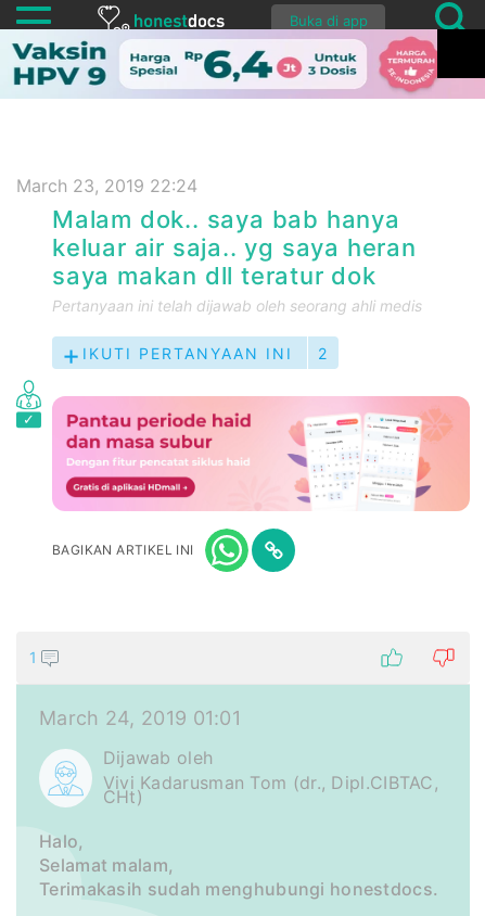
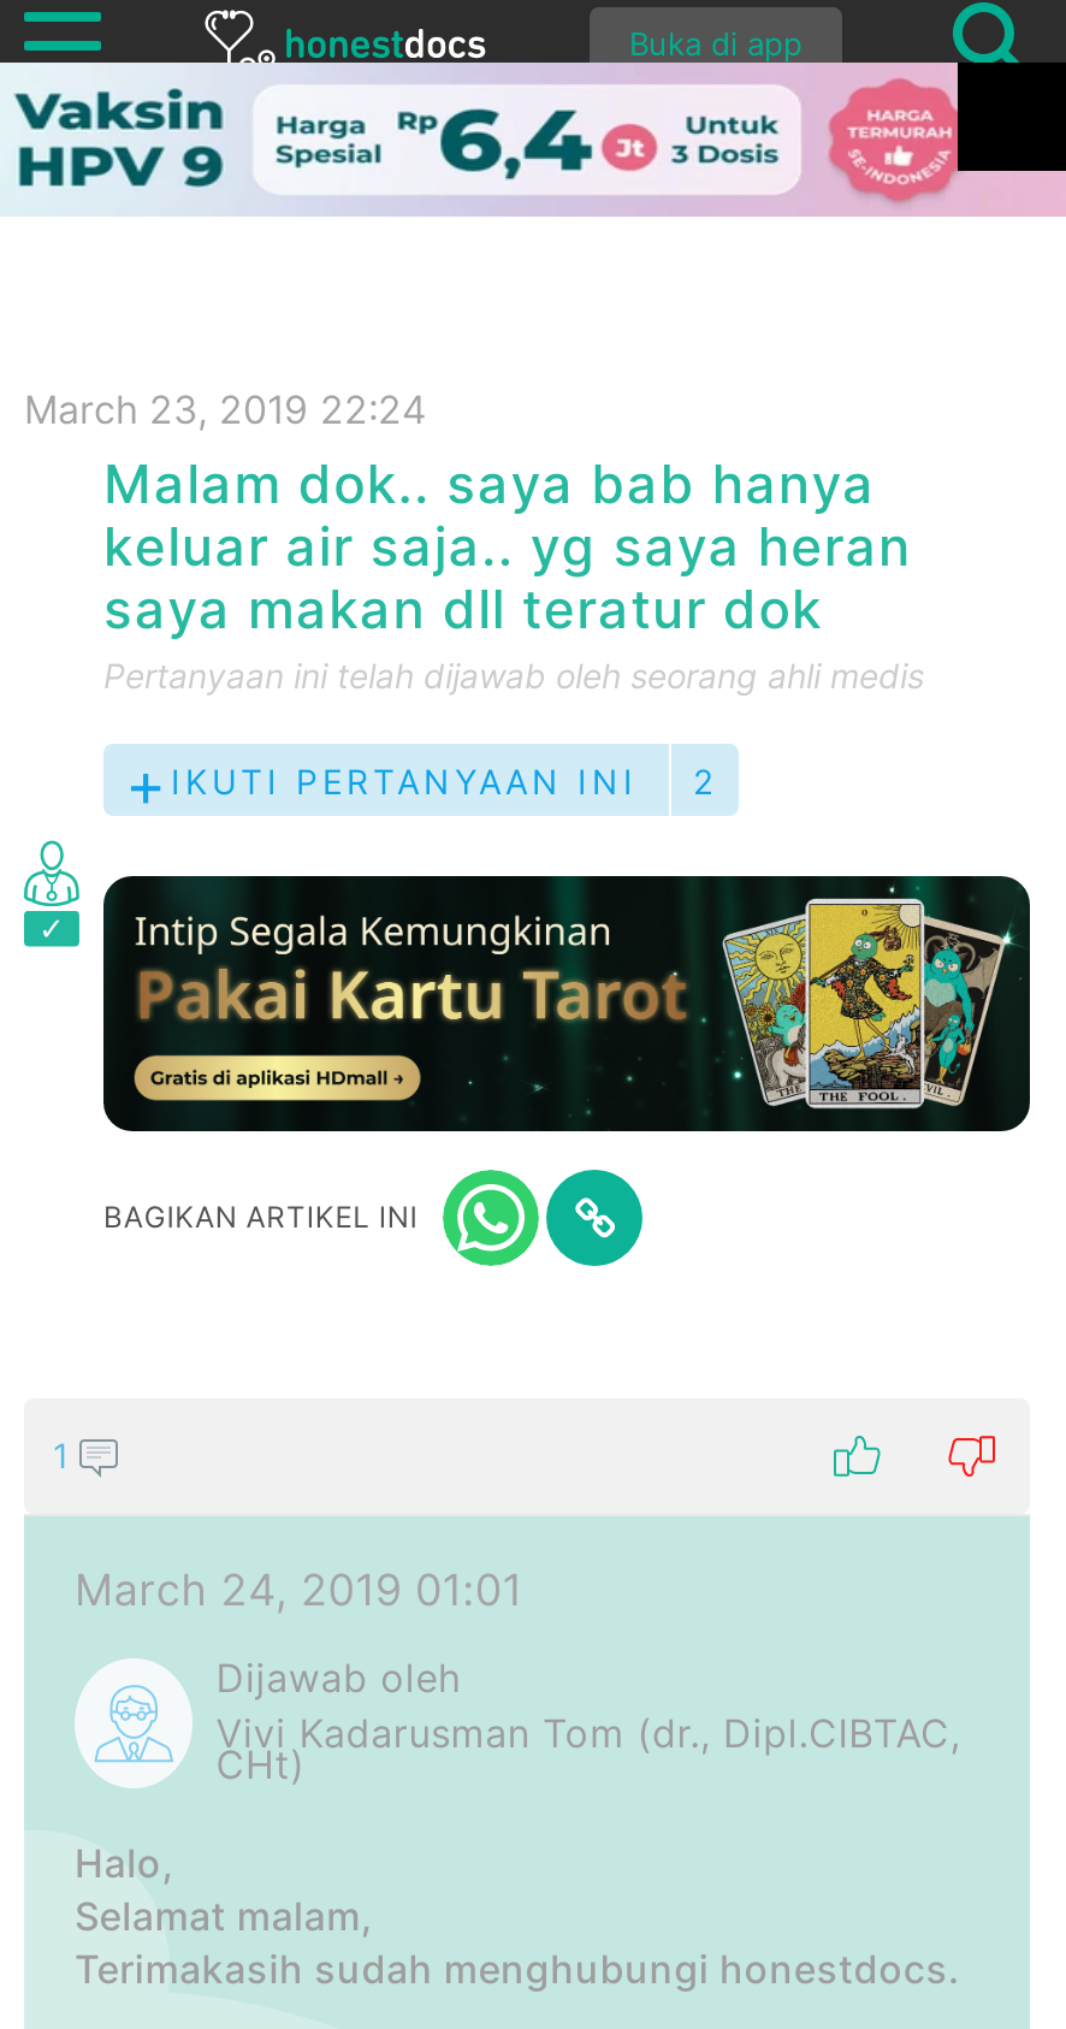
- [image]
+ [image]
